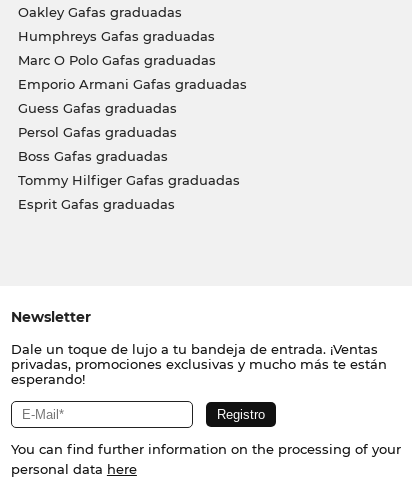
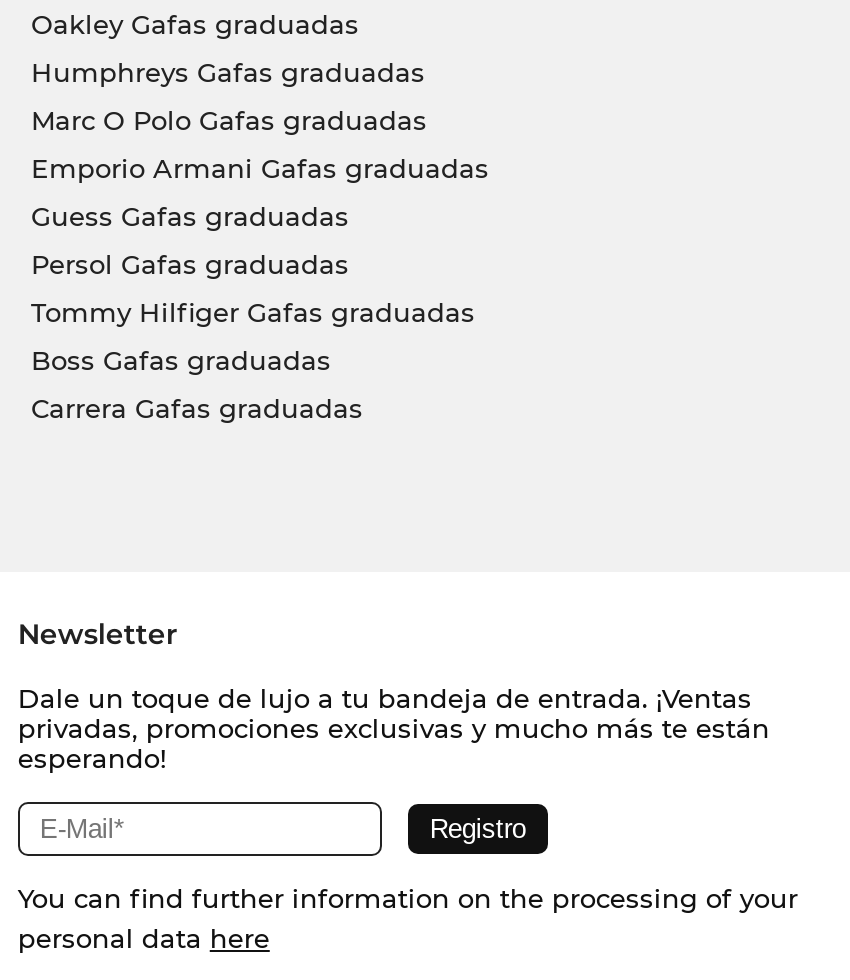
moved down: Boss Gafas graduadas

moved up: Tommy Hilfiger Gafas graduadas

- Esprit Gafas graduadas
+ Carrera Gafas graduadas
